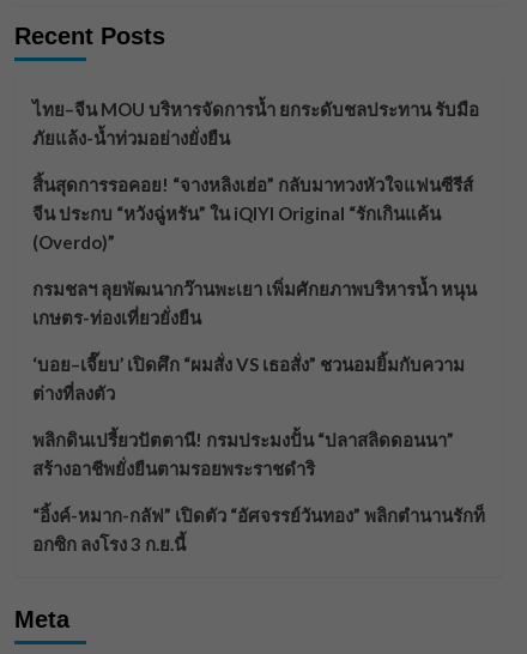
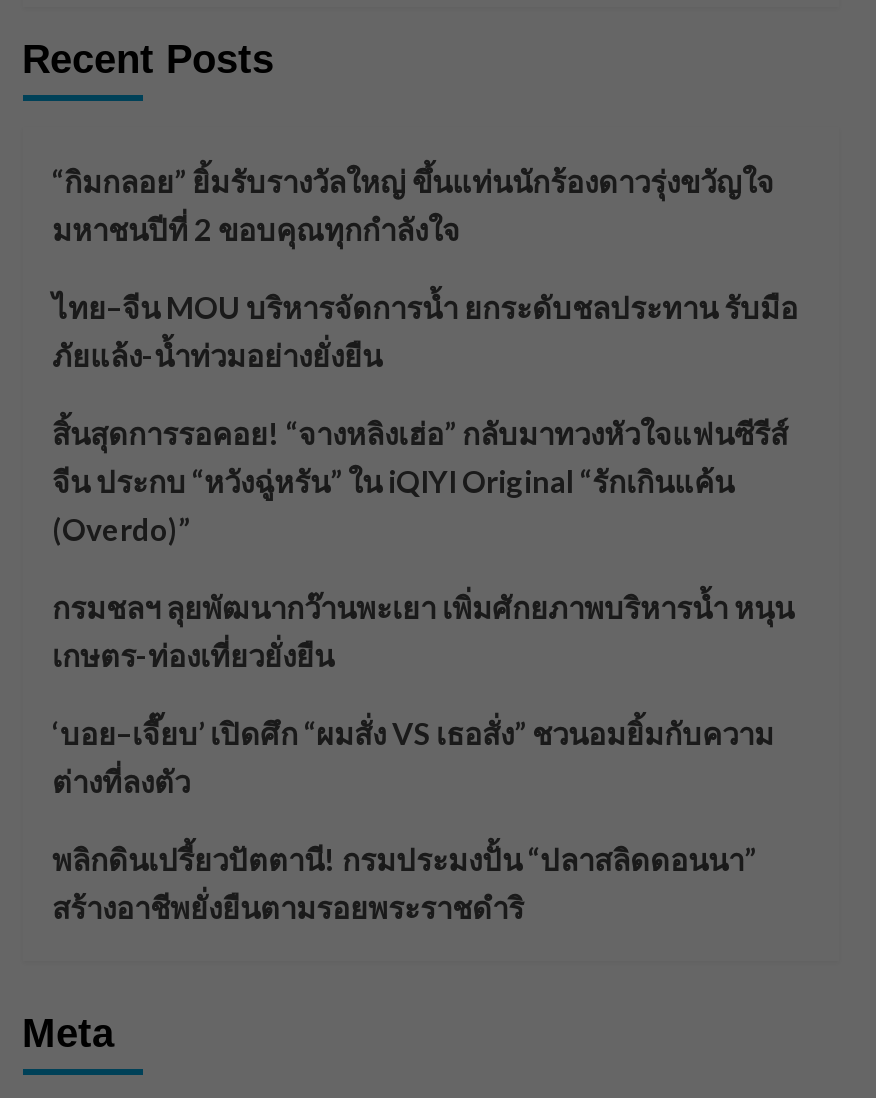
+ “กิมกลอย” ยิ้มรับรางวัลใหญ่ ขึ้นแท่นนักร้องดาวรุ่งขวัญใจ
+ มหาชนปีที่ 2 ขอบคุณทุกกำลังใจ

moved down: ภัยแล้ง-น้ำท่วมอย่างยั่งยืน | สิ้นสุดการรอคอย! “จางหลิงเฮ่อ” กลับมาทวงหัวใจแฟนซีรีส์ | จีน ประกบ “หวังฉู่หรัน” ใน iQIYI Original “รักเกินแค้น | ... | พลิกดินเปรี้ยวปัตตานี! กรมประมงปั้น “ปลาสลิดดอนนา” | สร้างอาชีพยั่งยืนตามรอยพระราชดำริ

- “อิ้งค์-หมาก-กลัฟ” เปิดตัว “อัศจรรย์วันทอง” พลิกตำนานรักท็
- อกซิก ลงโรง 3 ก.ย.นี้
